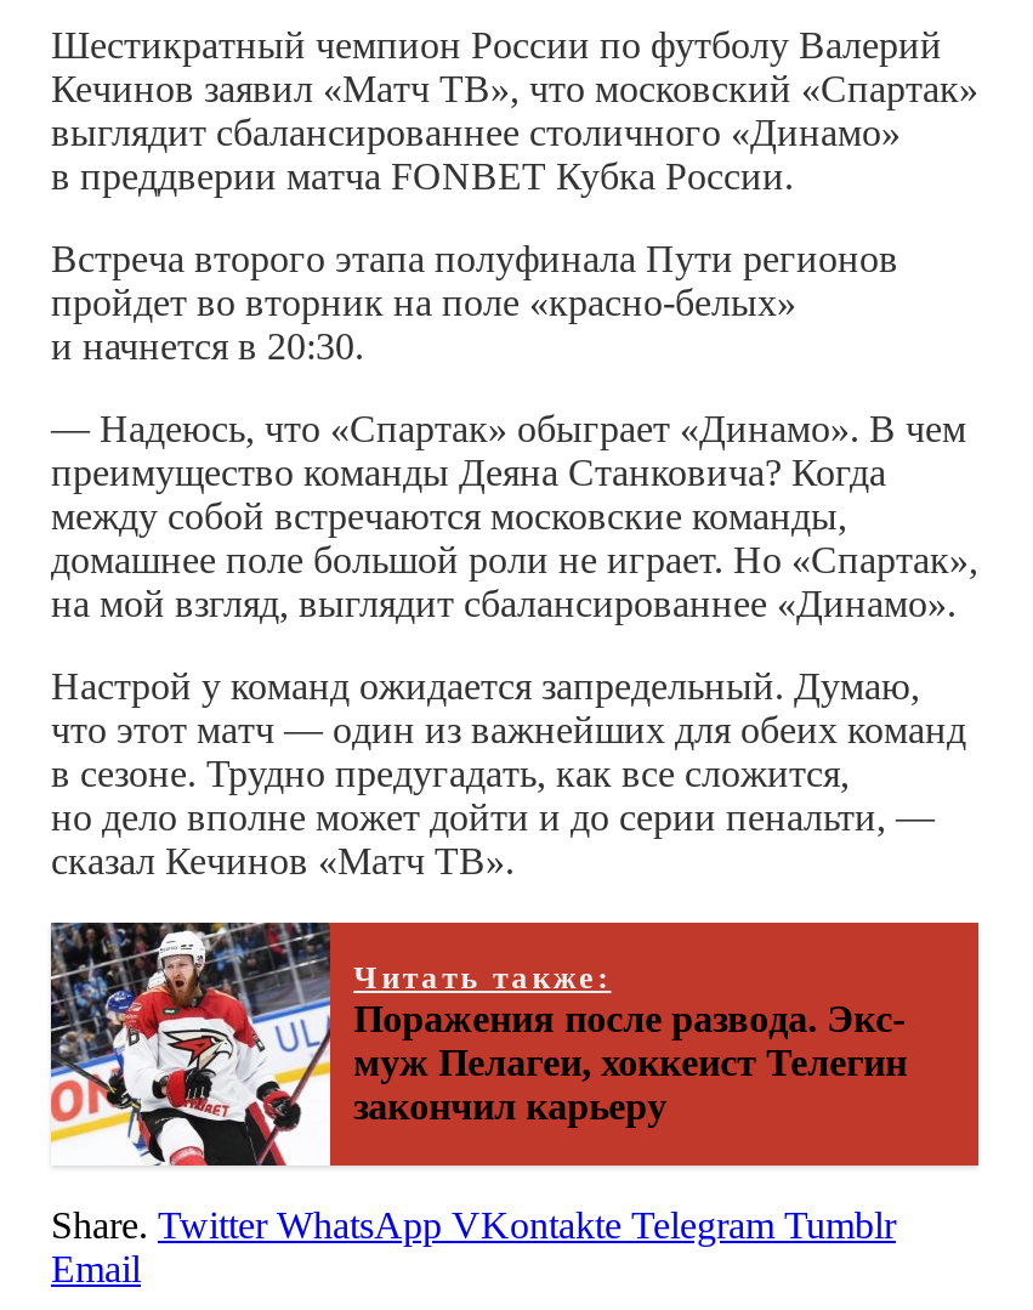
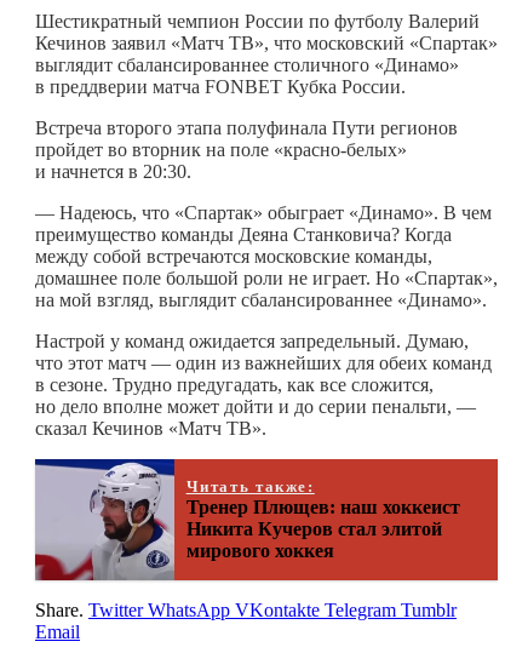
- [image]
- Поражения после развода. Экс-
- муж Пелагеи, хоккеист Телегин
- закончил карьеру
+ [image]
+ Тренер Плющев: наш хоккеист
+ Никита Кучеров стал элитой
+ мирового хоккея
